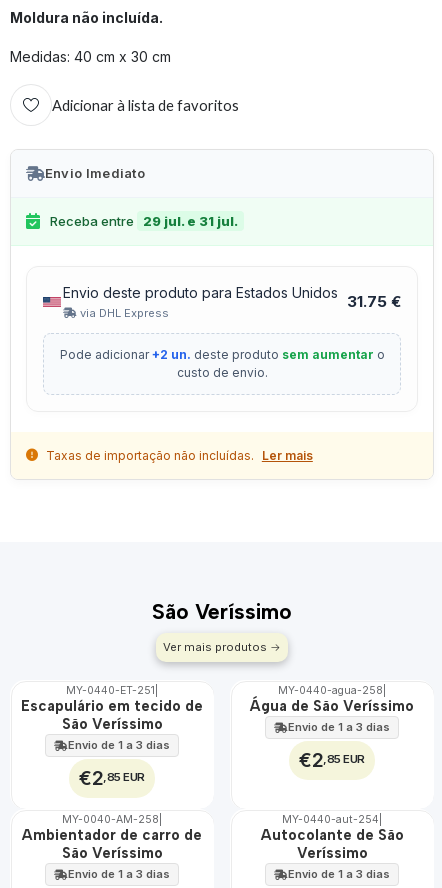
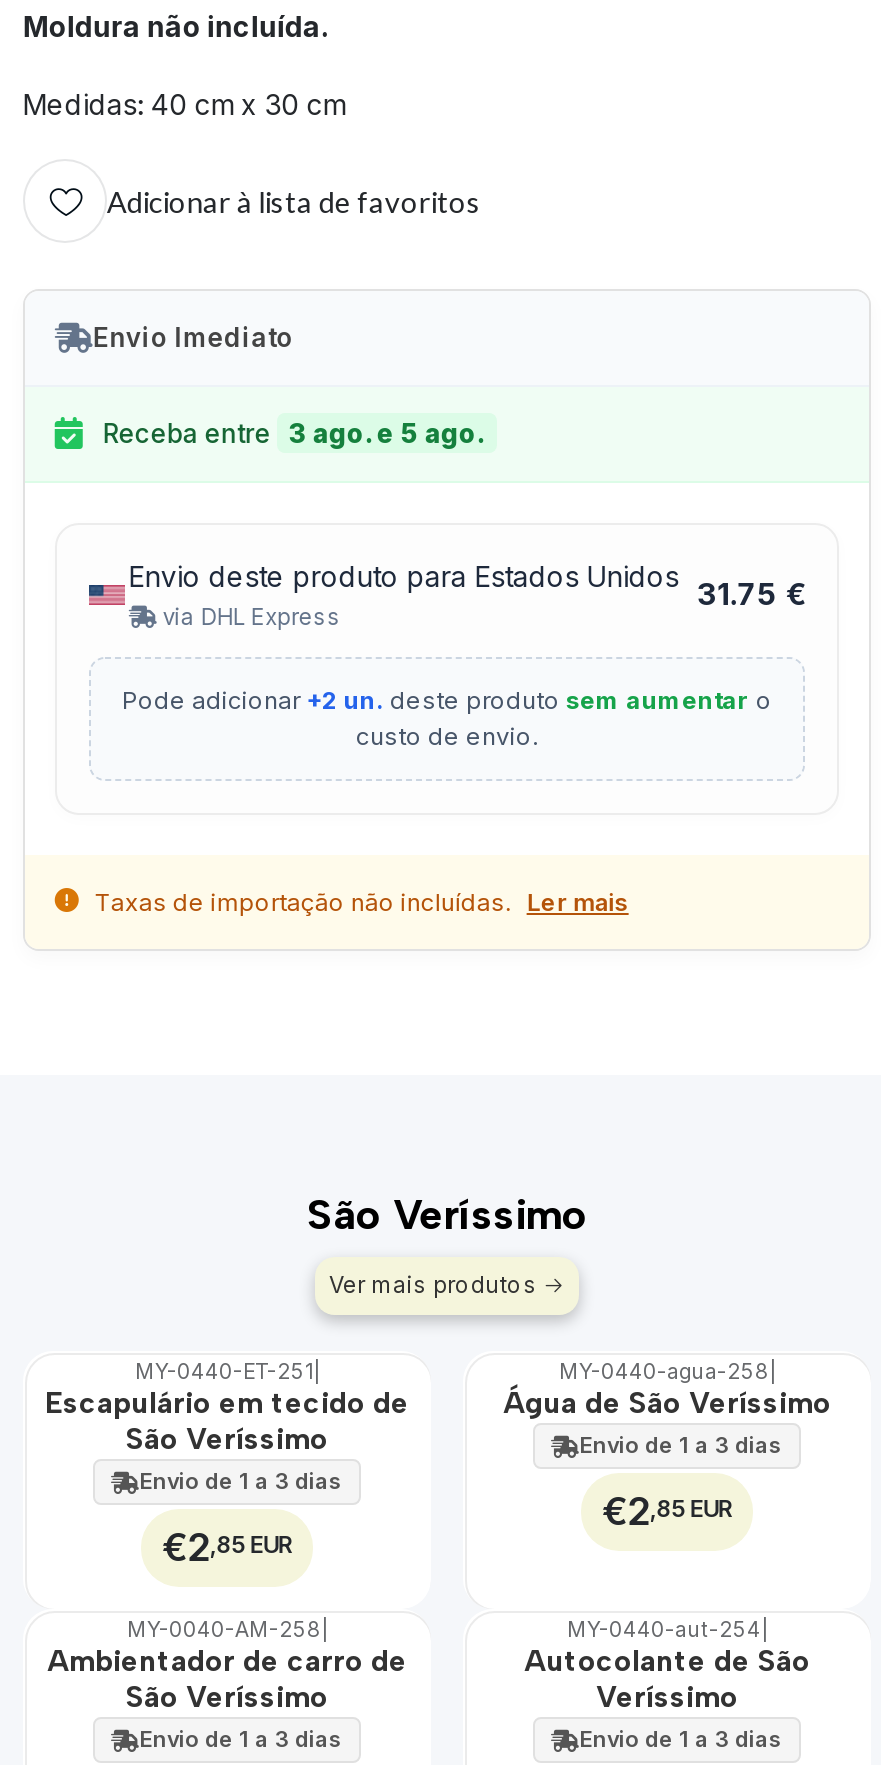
- Receba entre 29 jul. e 31 jul.
+ Receba entre 3 ago. e 5 ago.
